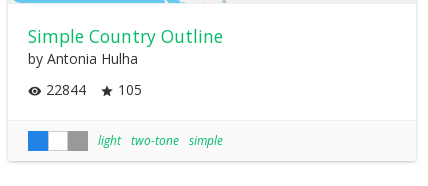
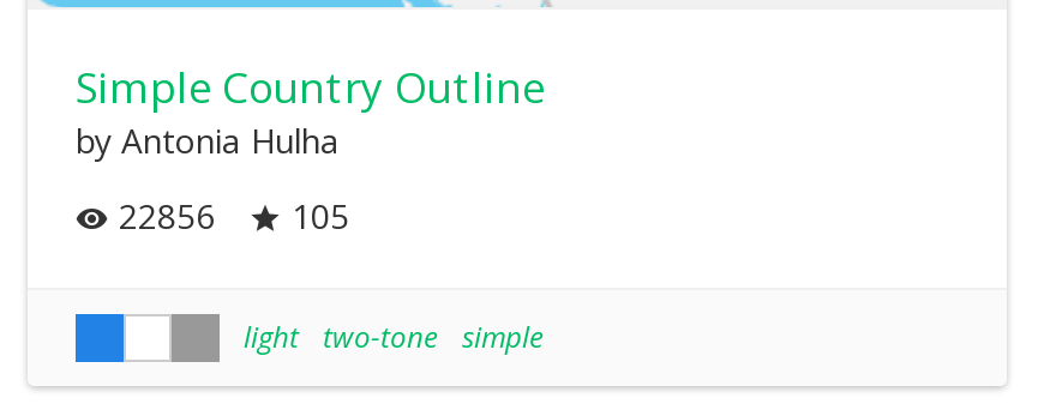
- 22844 105
+ 22856 105
